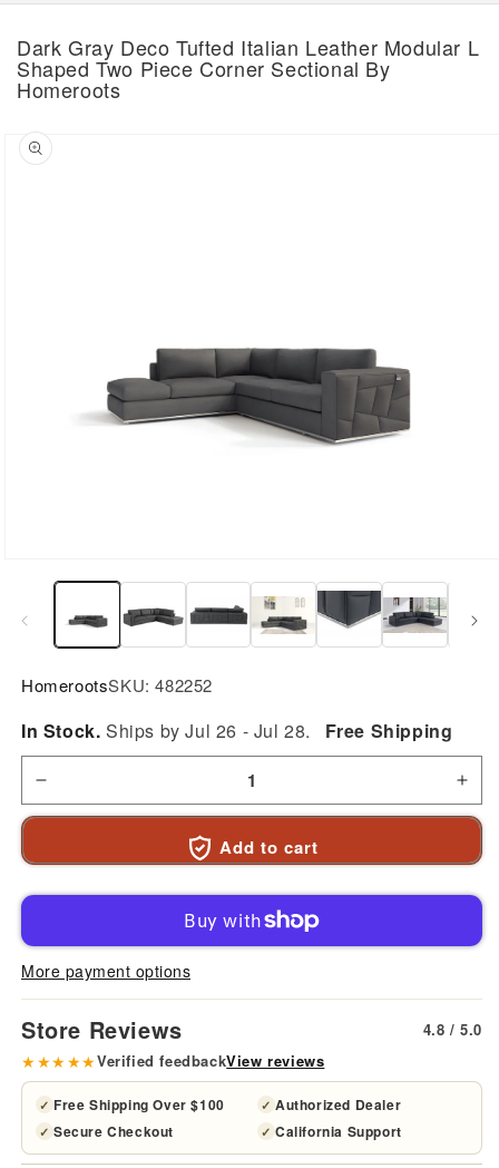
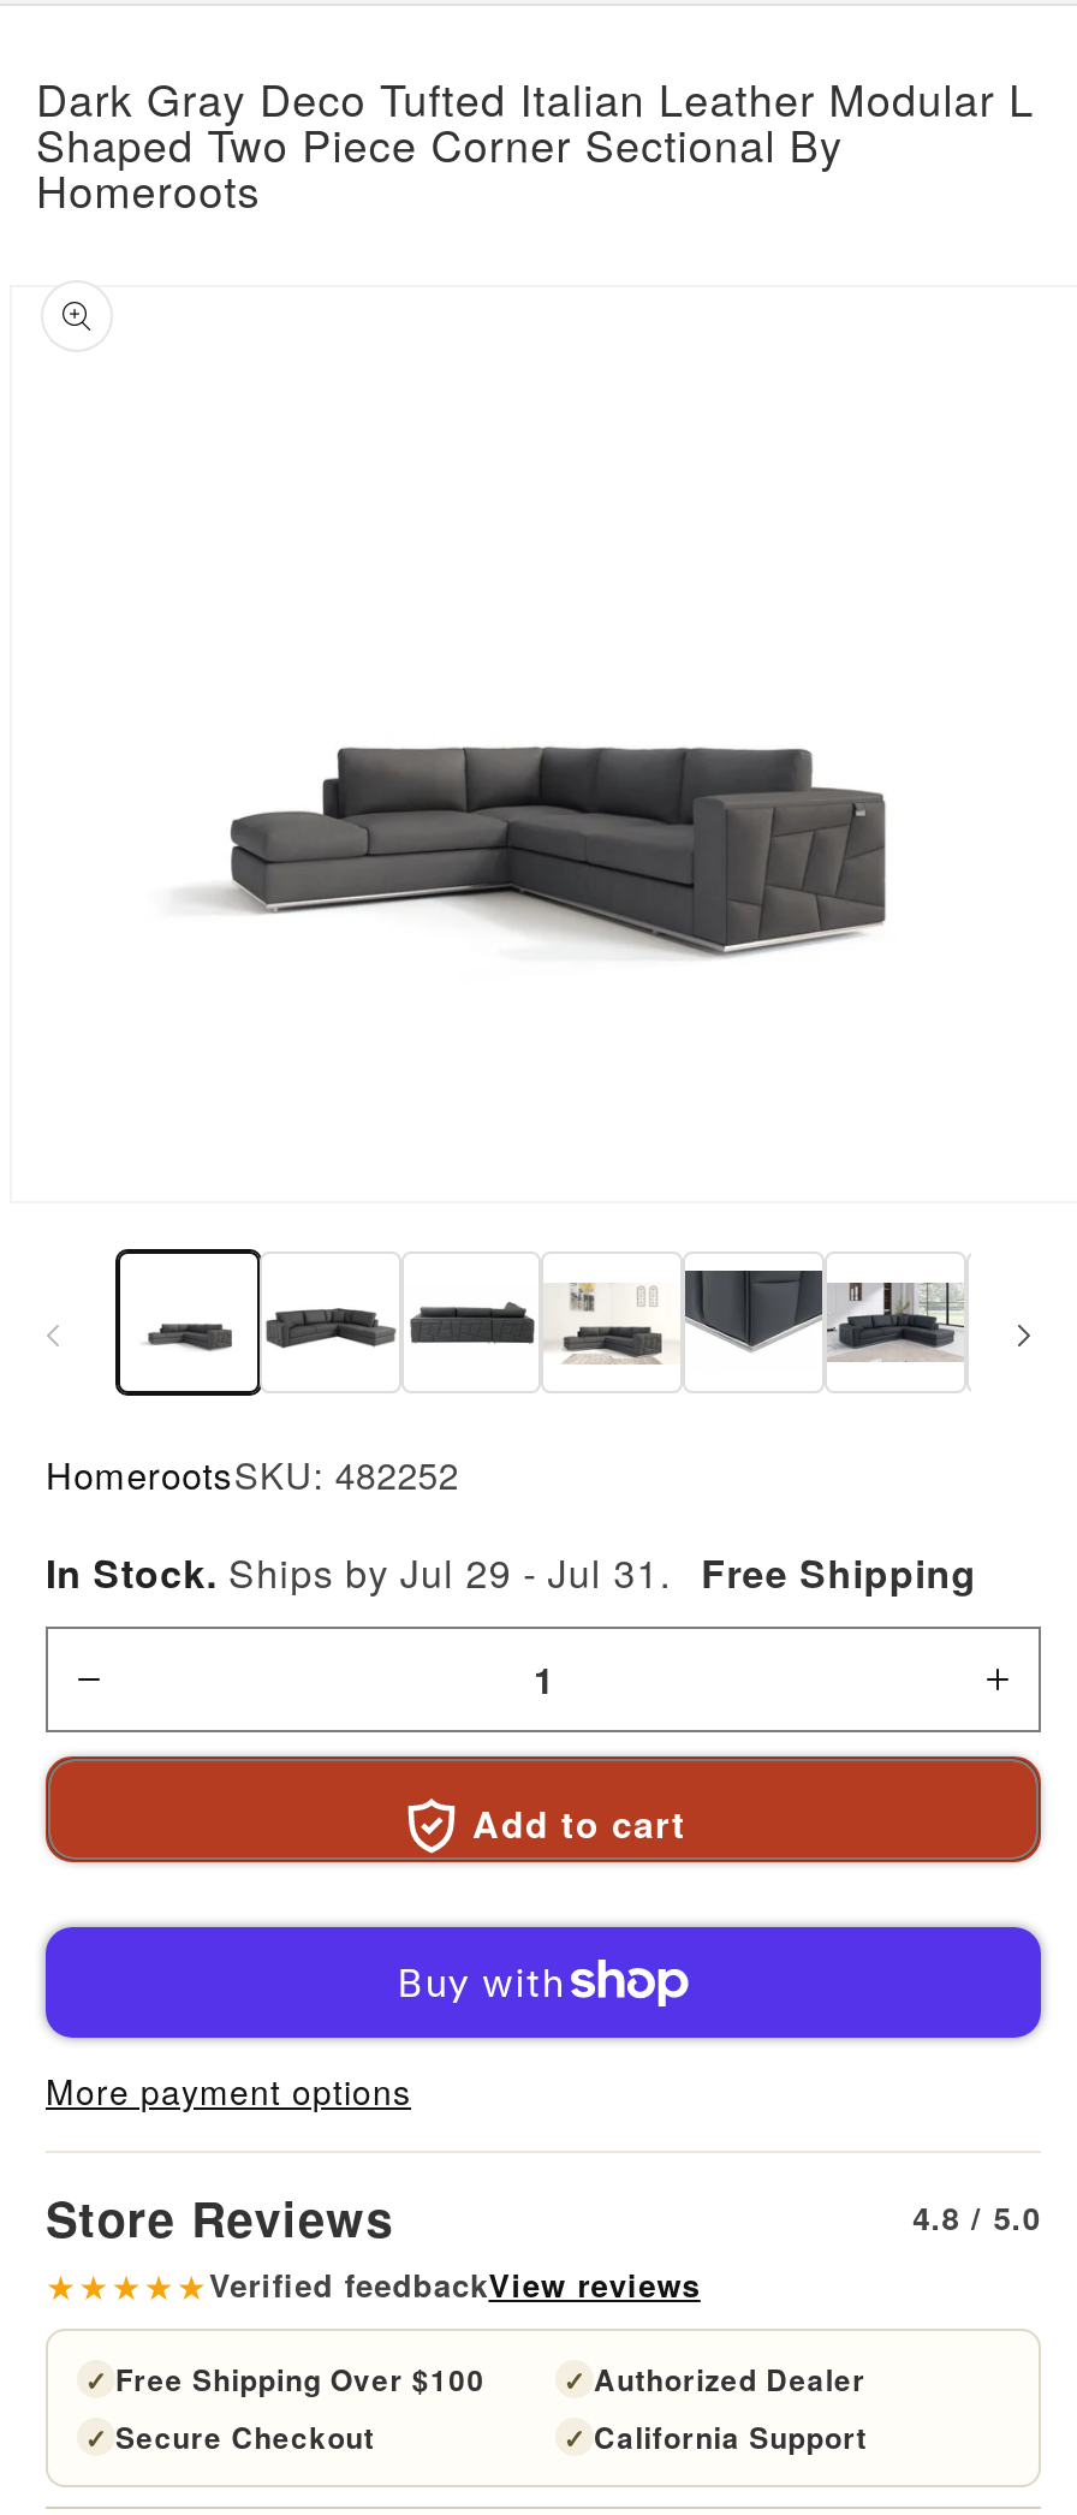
- In Stock. Ships by Jul 26 - Jul 28. Free Shipping
+ In Stock. Ships by Jul 29 - Jul 31. Free Shipping
